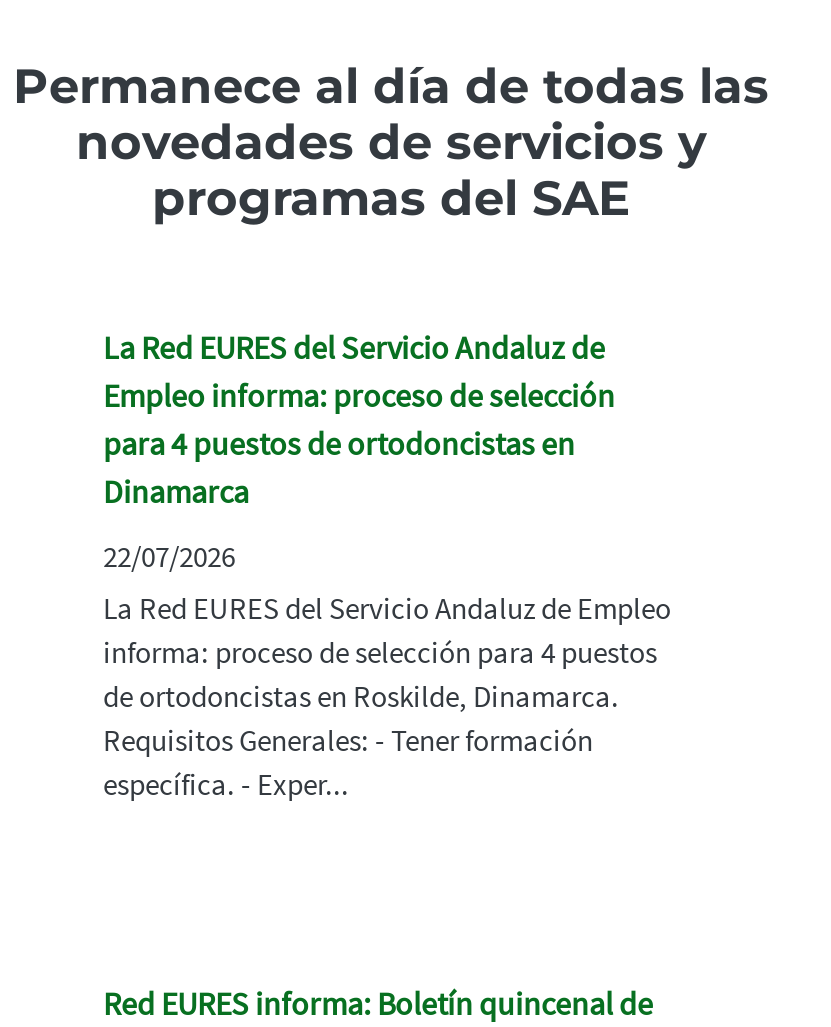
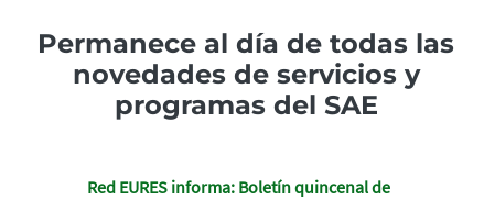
- La Red EURES del Servicio Andaluz de
- Empleo informa: proceso de selección
- para 4 puestos de ortodoncistas en
- Dinamarca
- 22/07/2026
- La Red EURES del Servicio Andaluz de Empleo
- informa: proceso de selección para 4 puestos
- de ortodoncistas en Roskilde, Dinamarca.
- Requisitos Generales: - Tener formación
- específica. - Exper...
